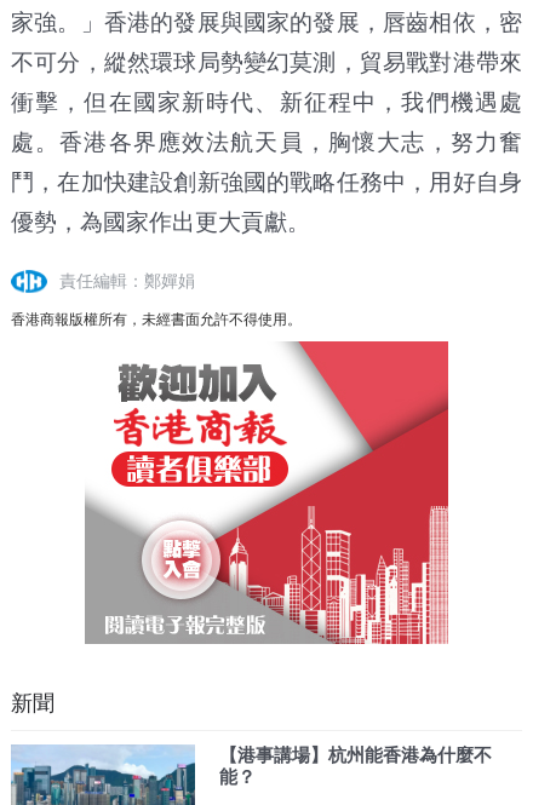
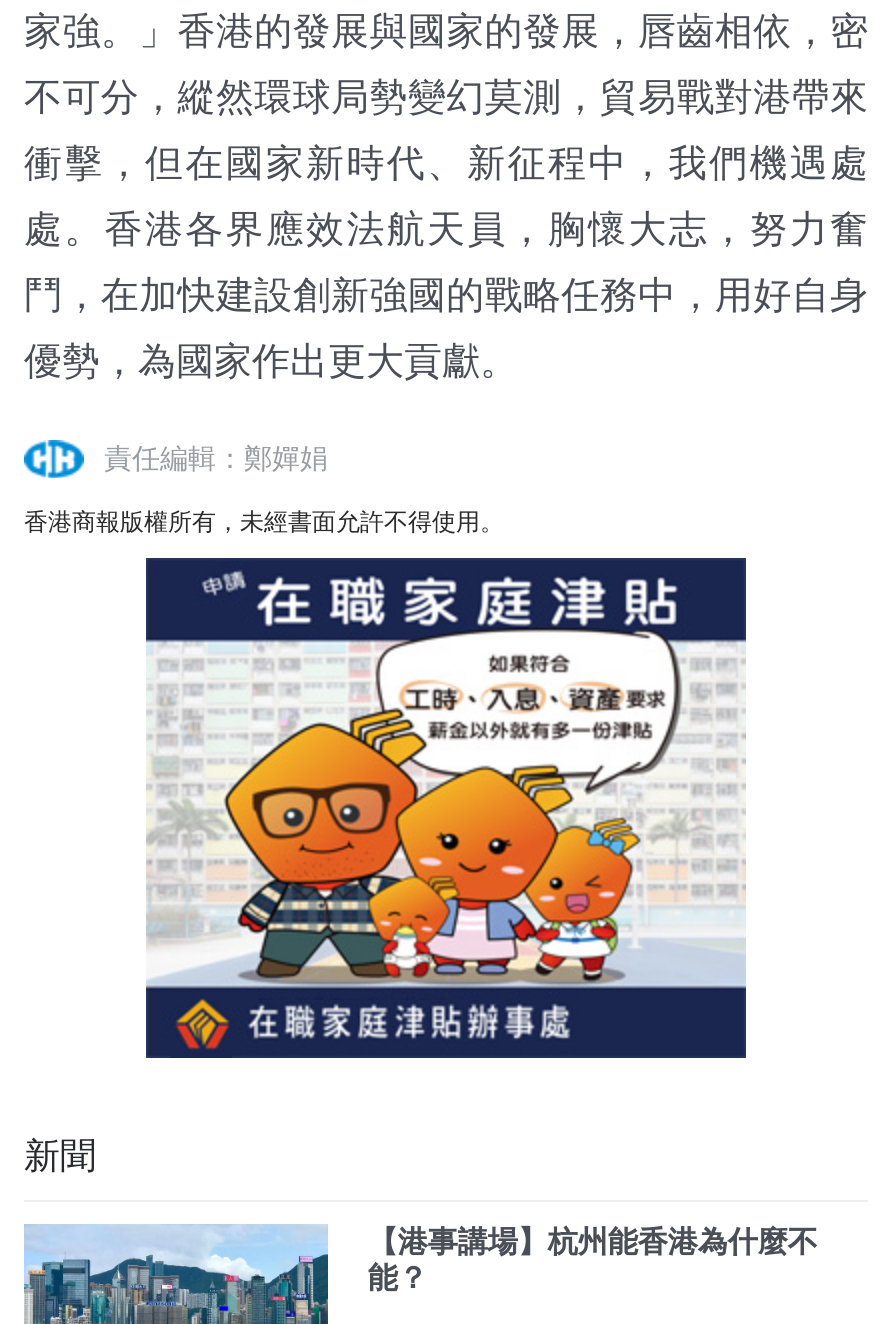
- [image]
+ [image]
